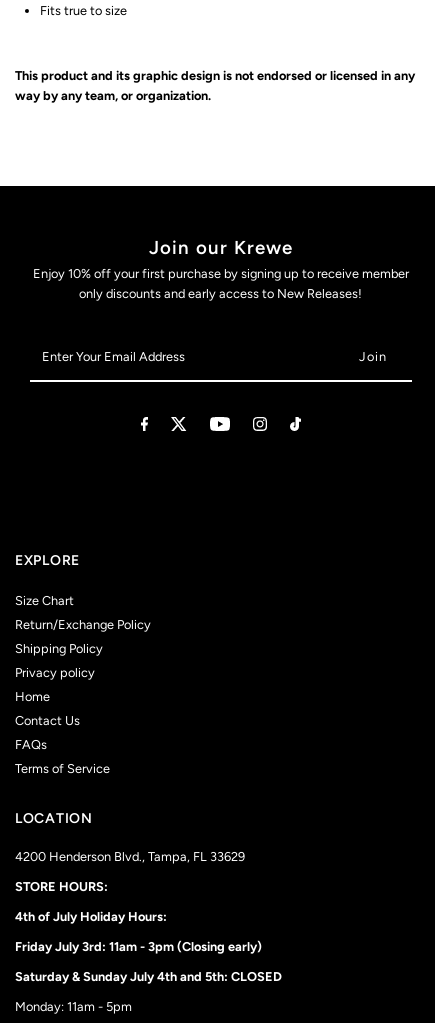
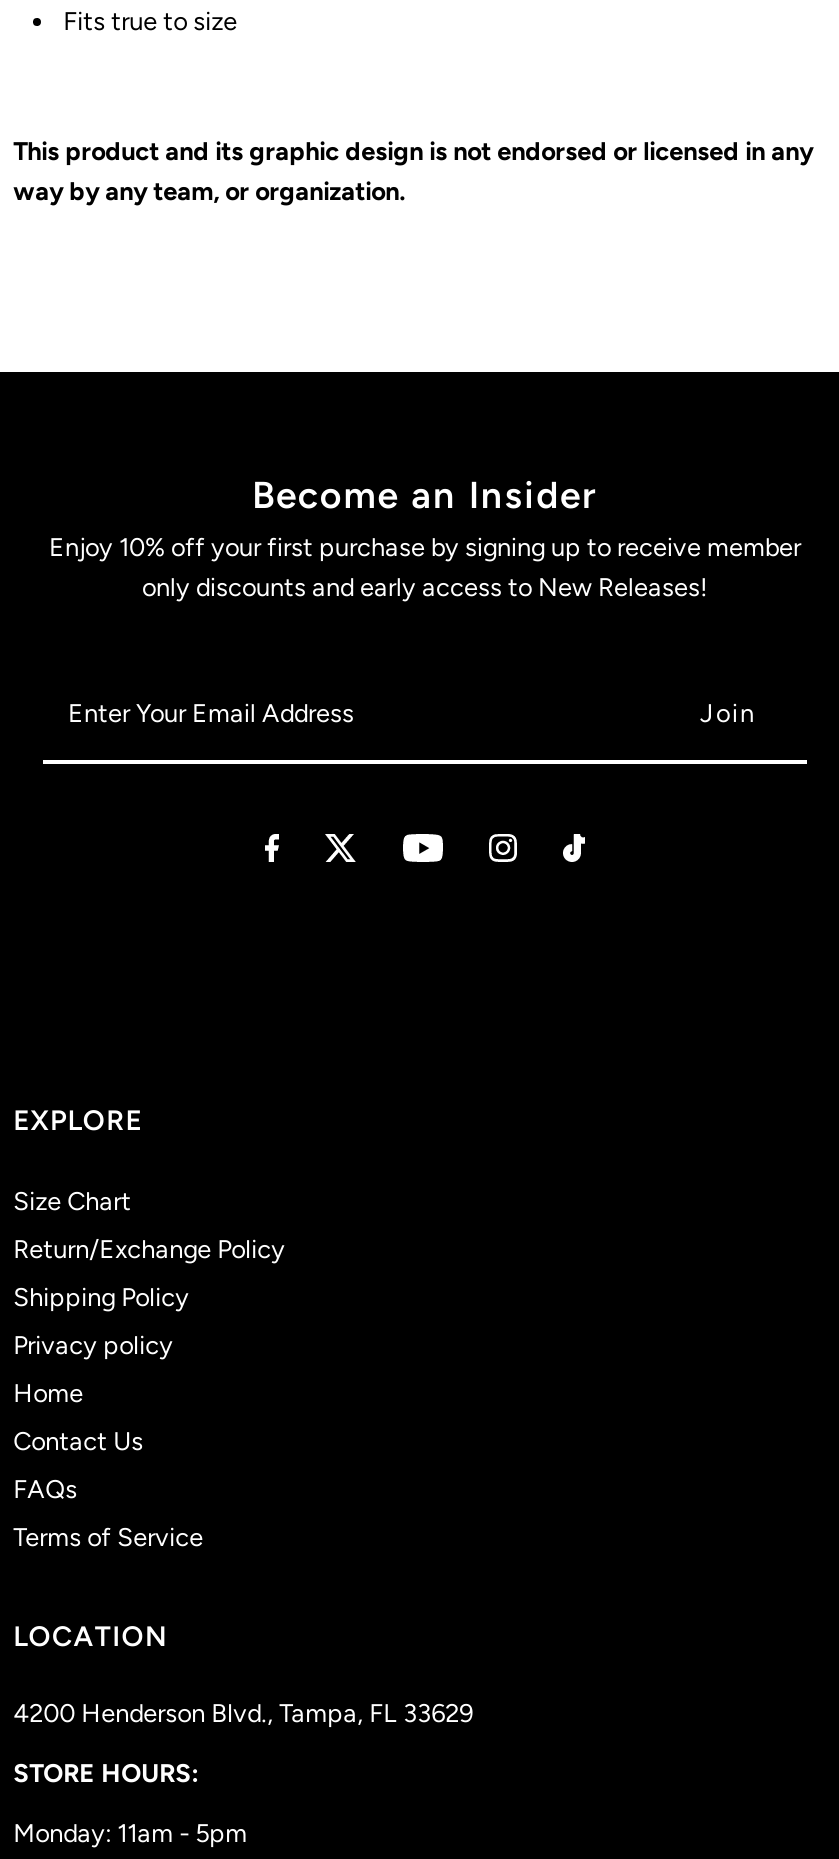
- Join our Krewe
+ Become an Insider

- 4th of July Holiday Hours:
- Friday July 3rd: 11am - 3pm (Closing early)
- Saturday & Sunday July 4th and 5th: CLOSED
